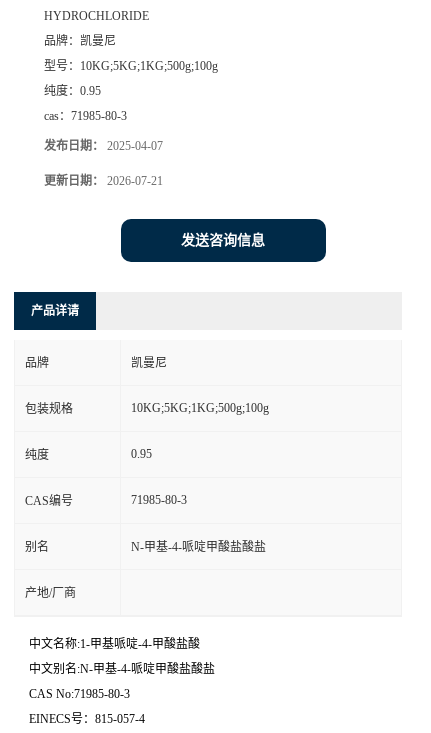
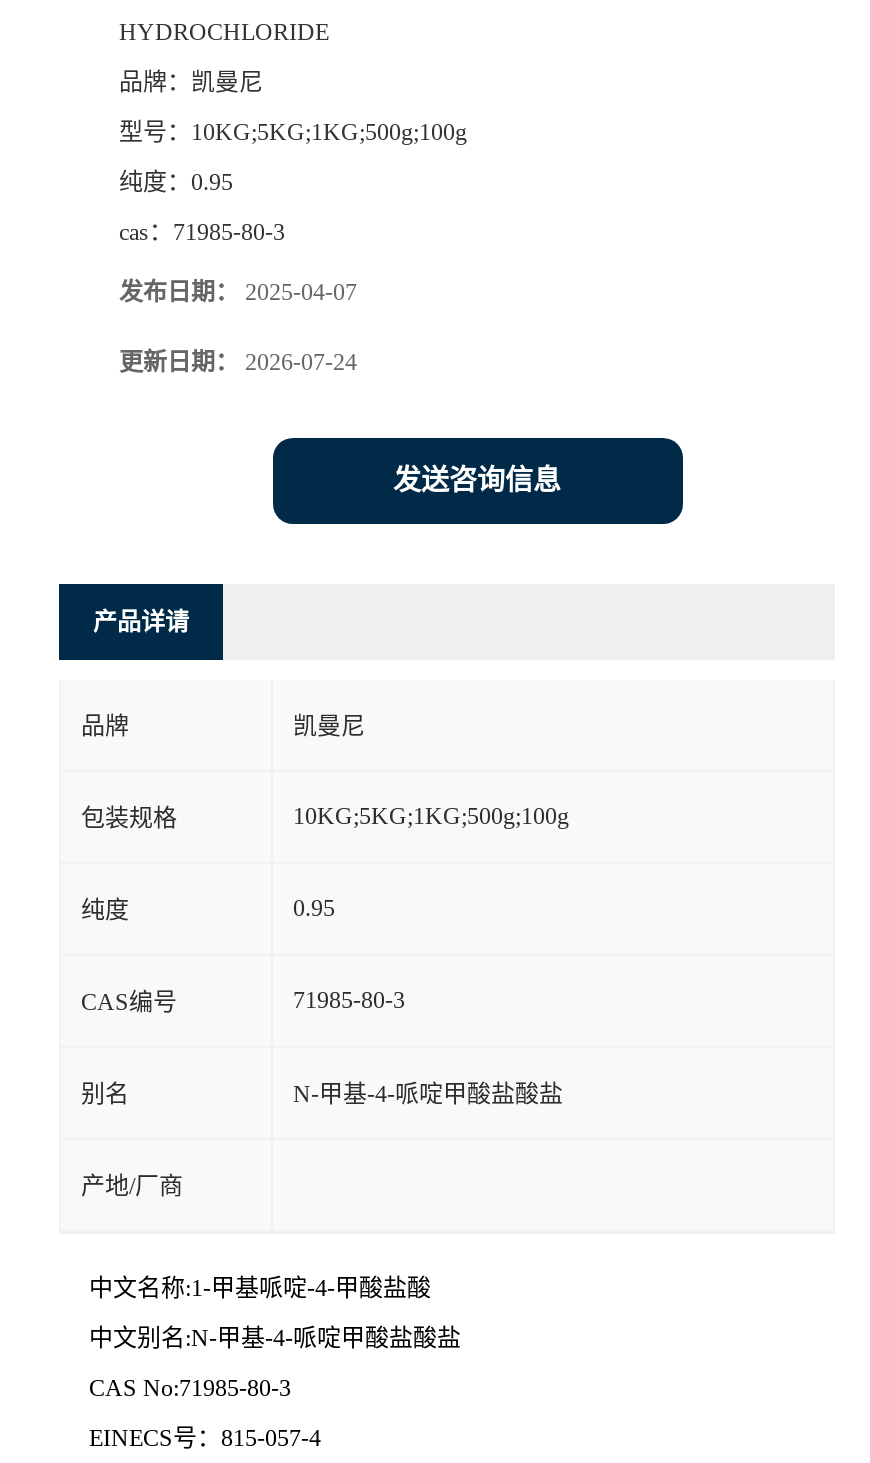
- 更新日期：2026-07-21
+ 更新日期：2026-07-24
